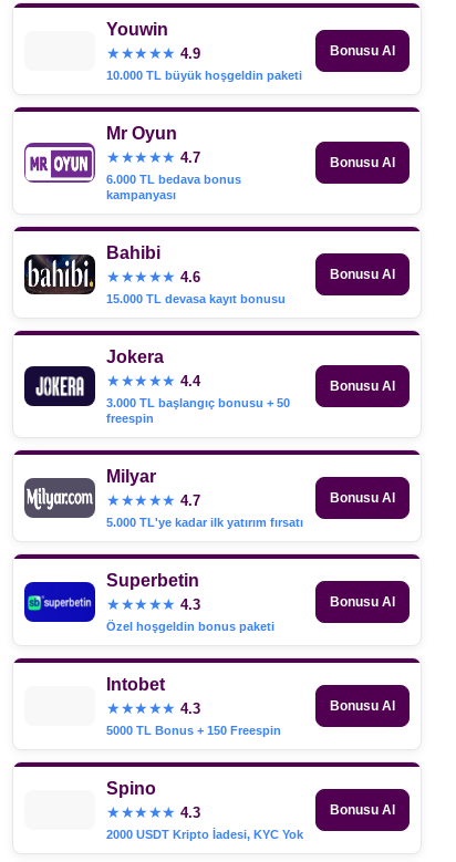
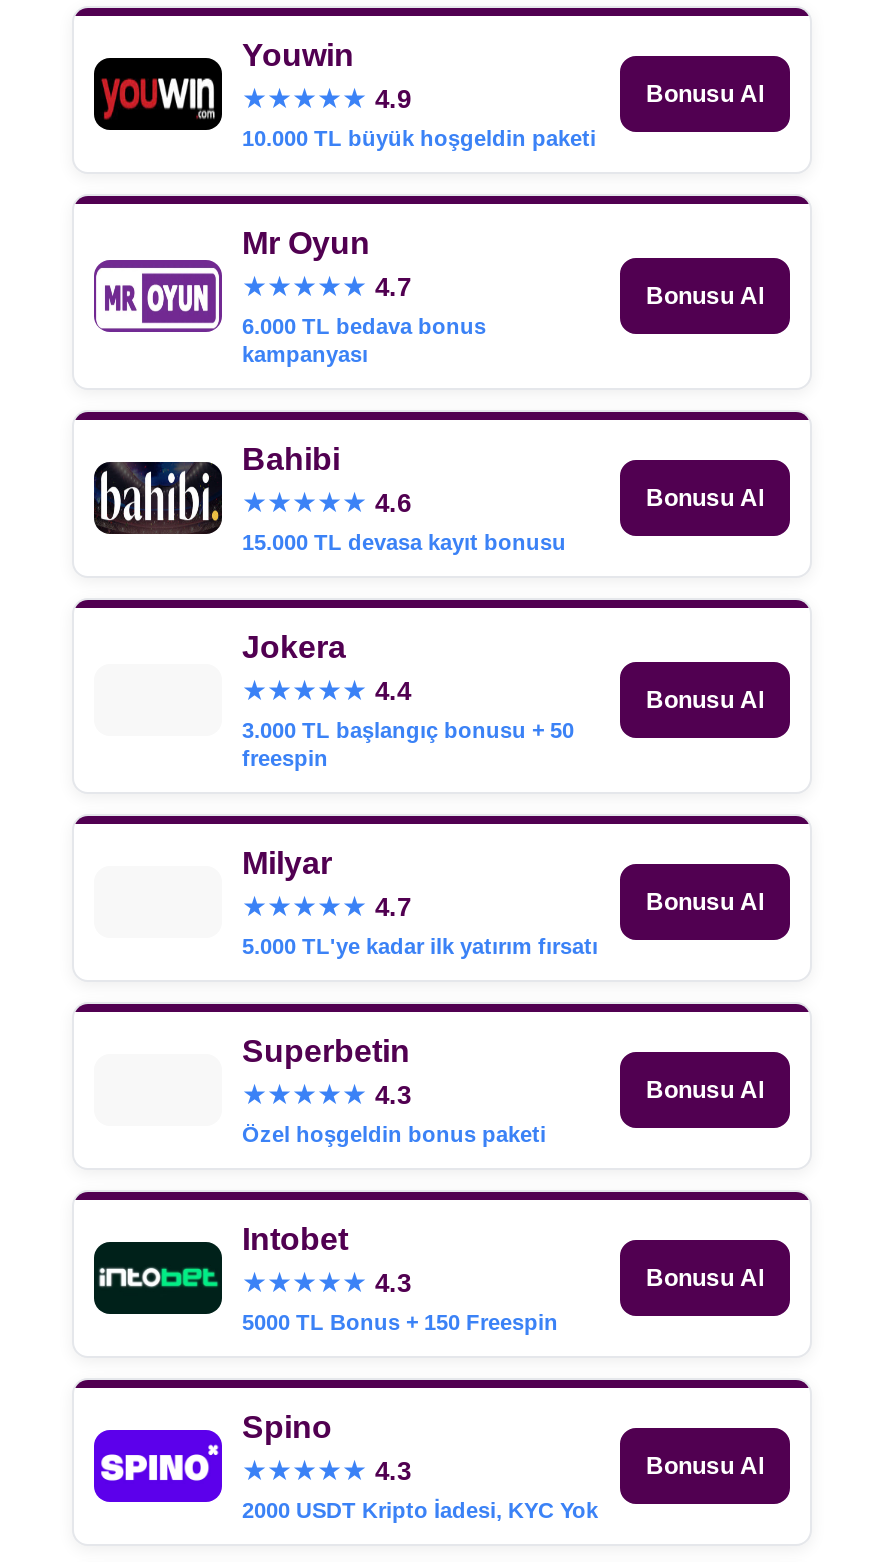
+ [image]

- [image]

- [image]

- [image]

+ [image]

+ [image]
